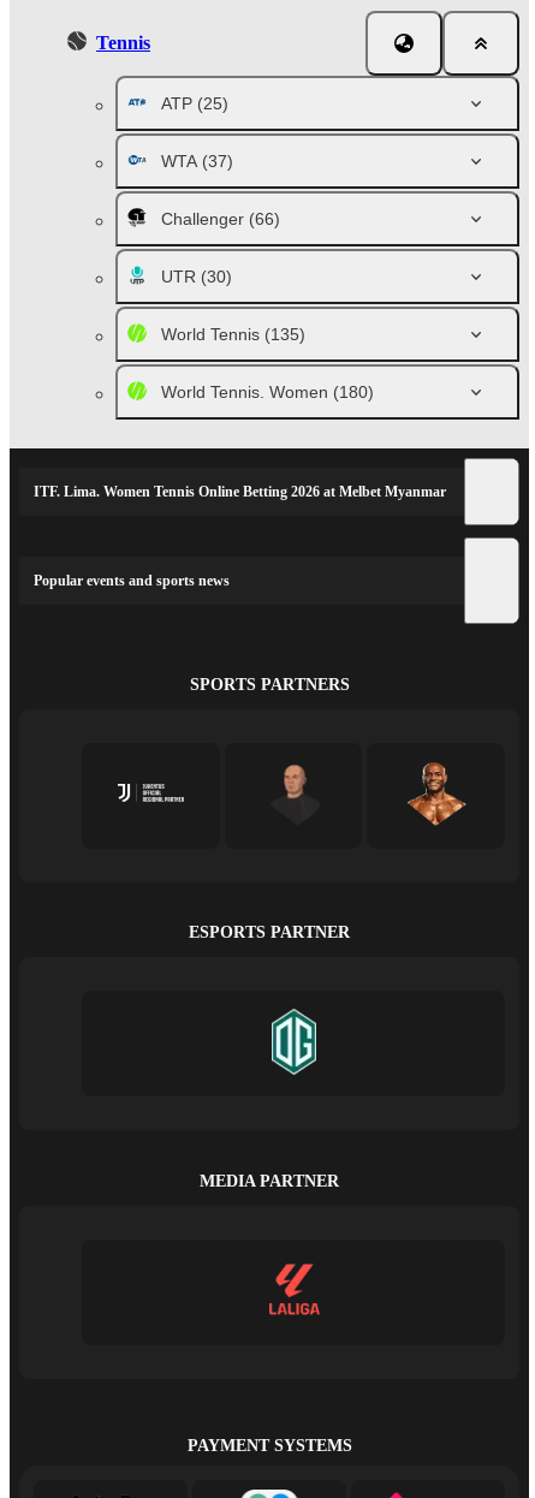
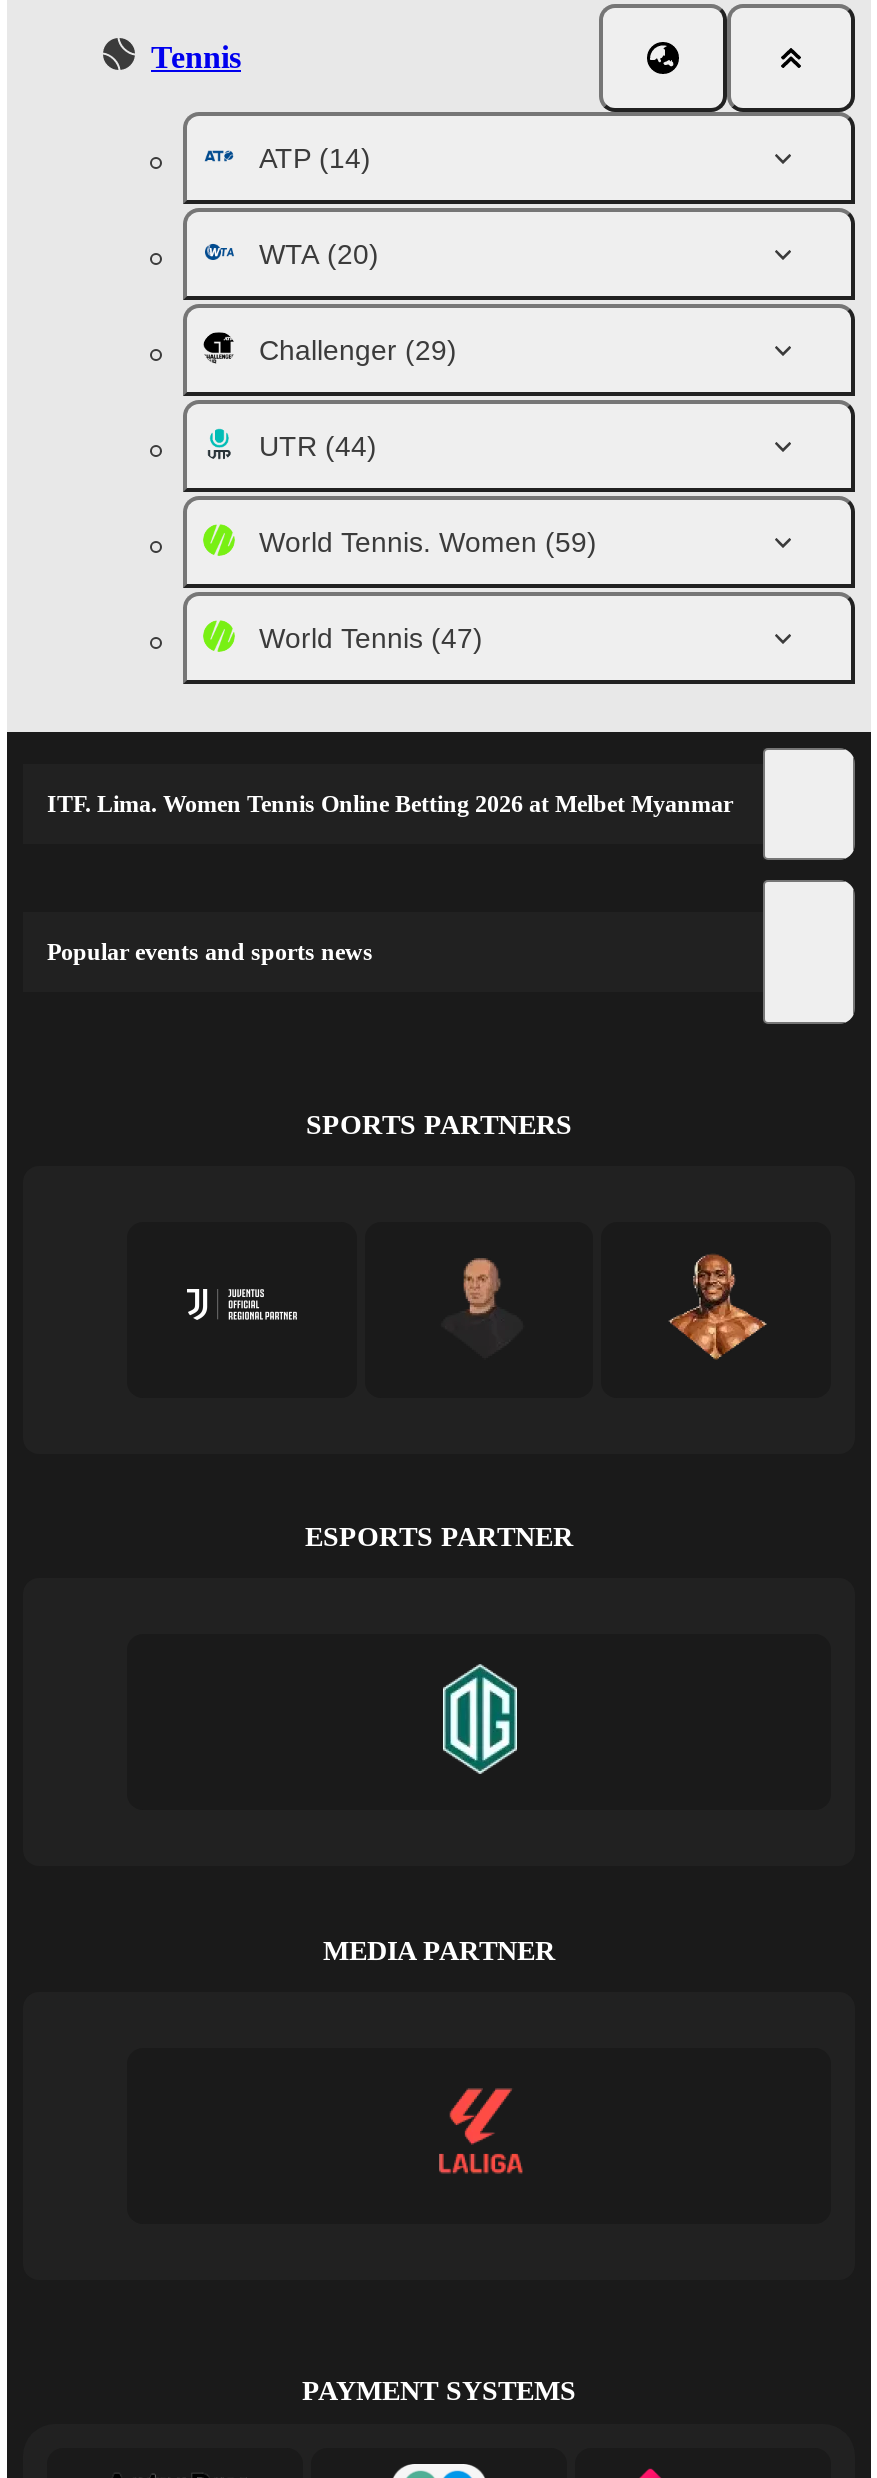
- ATP (25)
+ ATP (14)

- WTA (37)
+ WTA (20)

- Challenger (66)
+ Challenger (29)

- UTR (30)
+ UTR (44)

- World Tennis (135)
+ World Tennis. Women (59)

- World Tennis. Women (180)
+ World Tennis (47)
